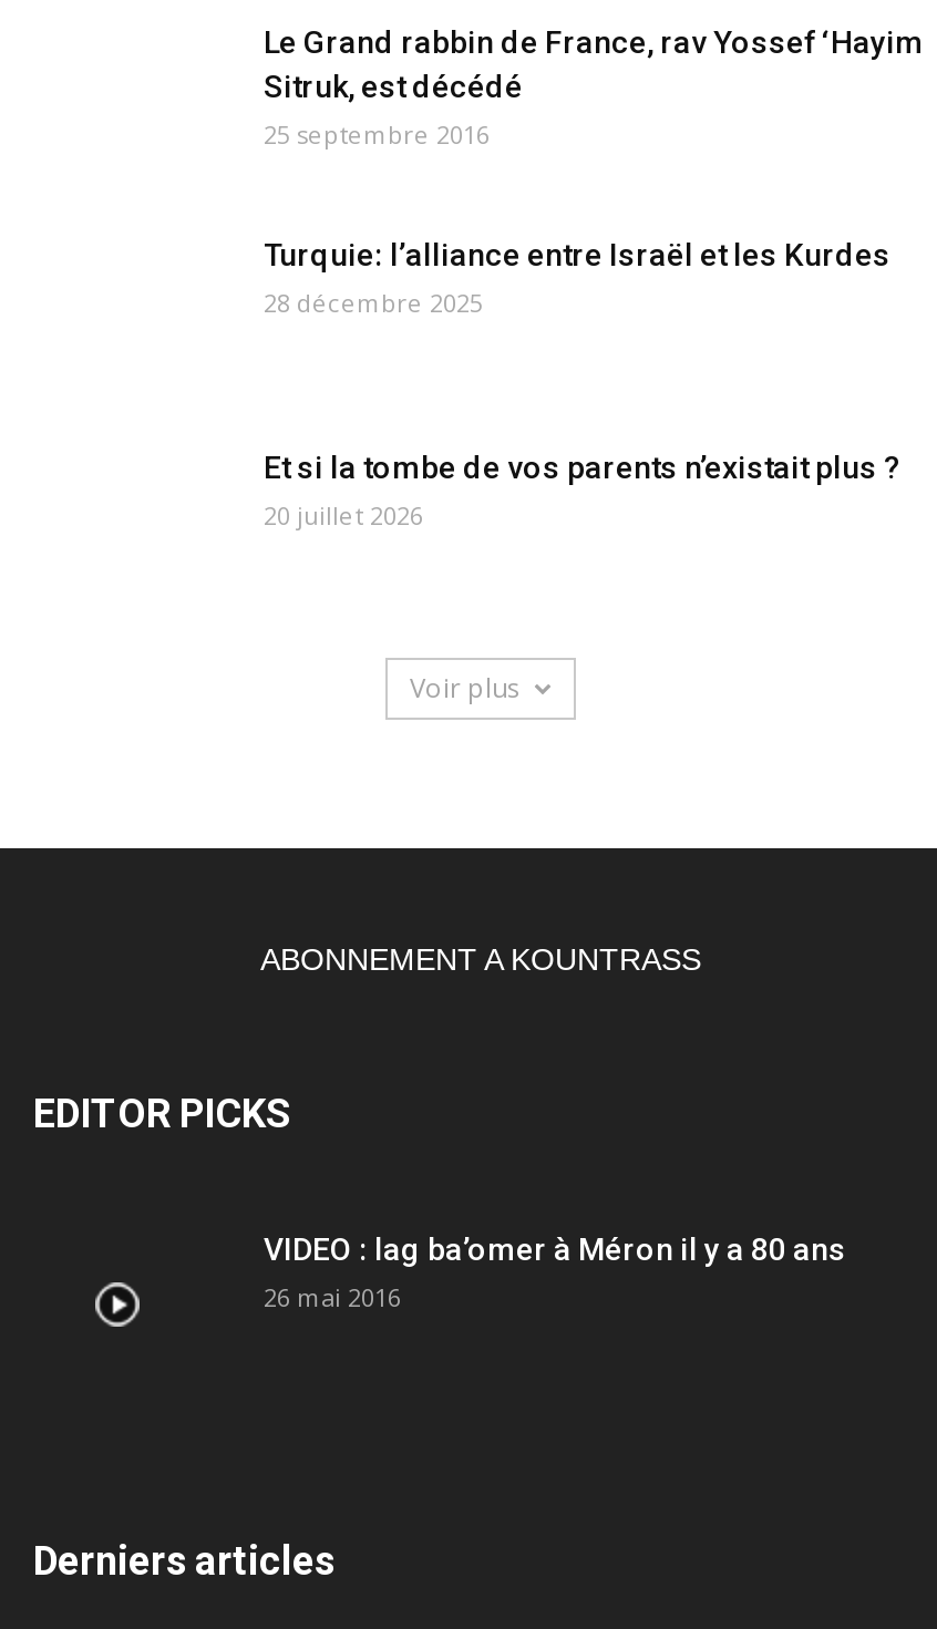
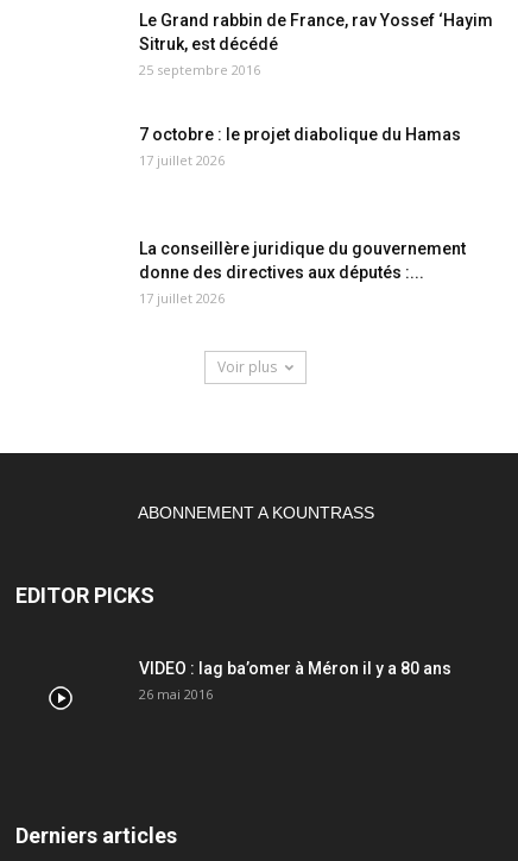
- Turquie: l’alliance entre Israël et les Kurdes
- 28 décembre 2025
+ 7 octobre : le projet diabolique du Hamas
+ 17 juillet 2026

- Et si la tombe de vos parents n’existait plus ?
- 20 juillet 2026
+ La conseillère juridique du gouvernement
+ donne des directives aux députés :...
+ 17 juillet 2026
